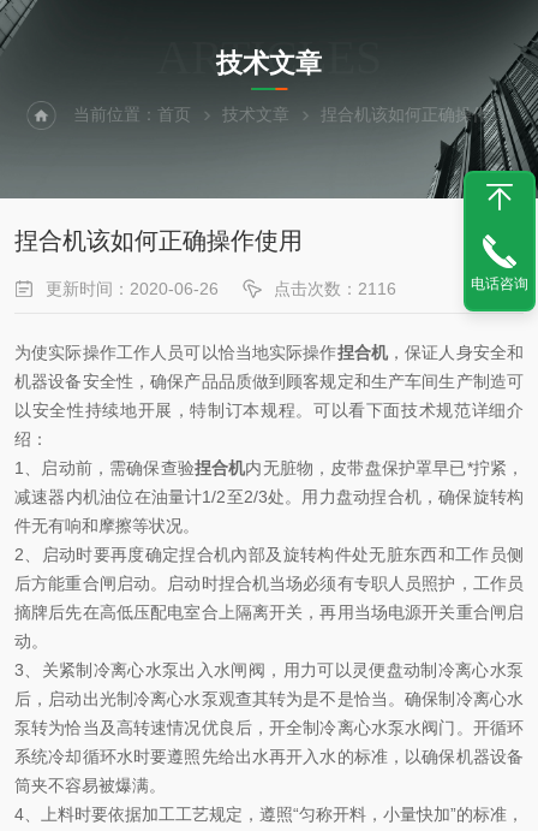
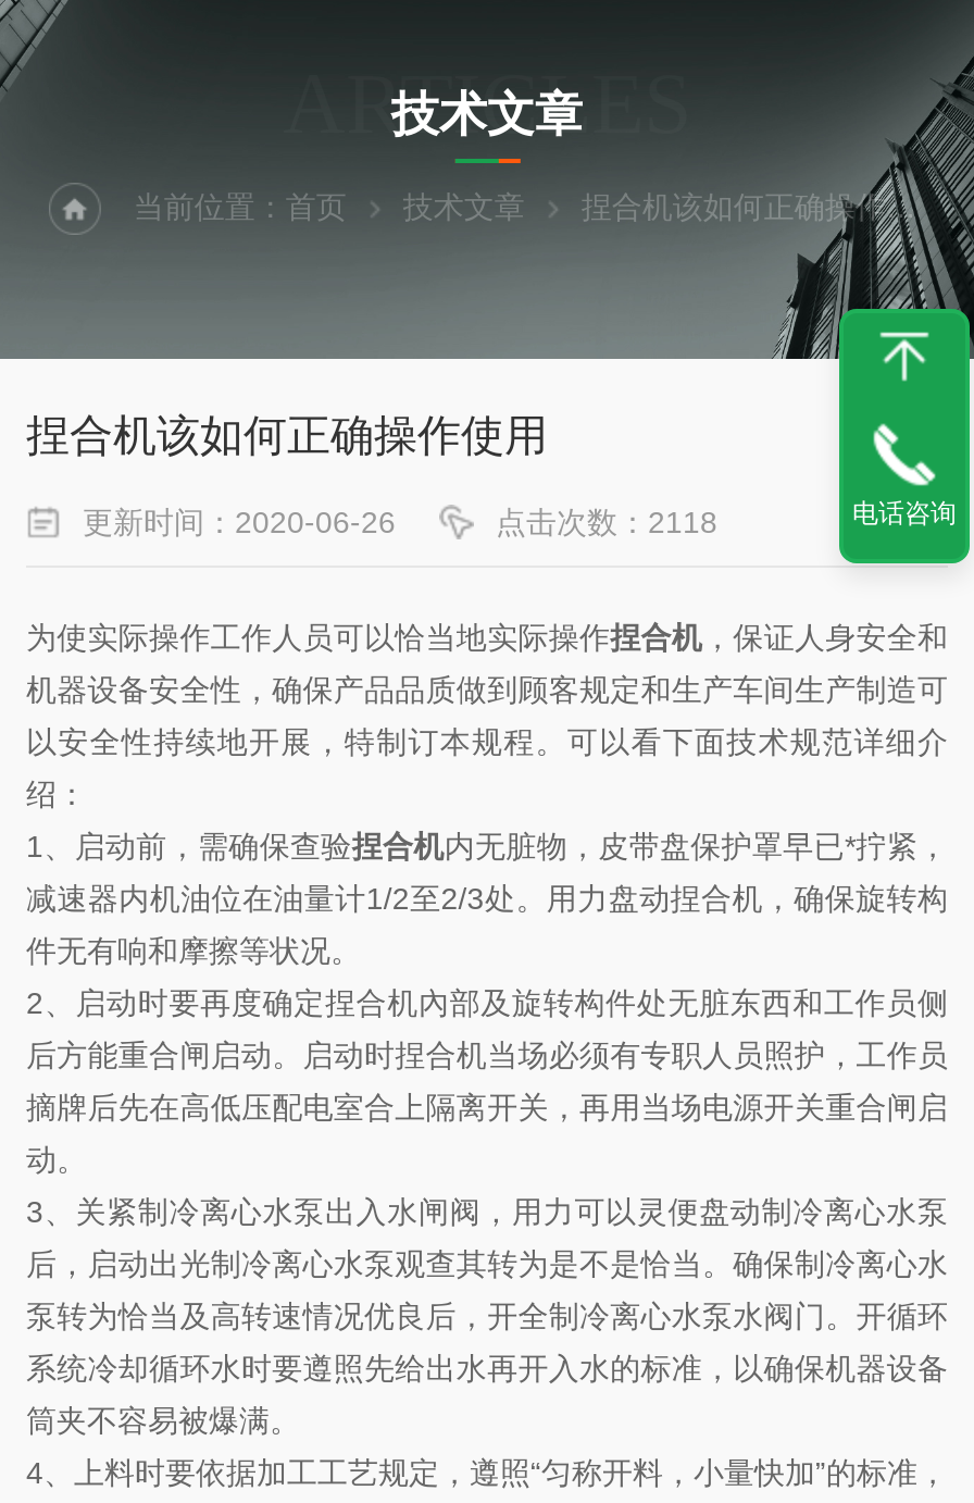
- 点击次数：2116
+ 点击次数：2118
